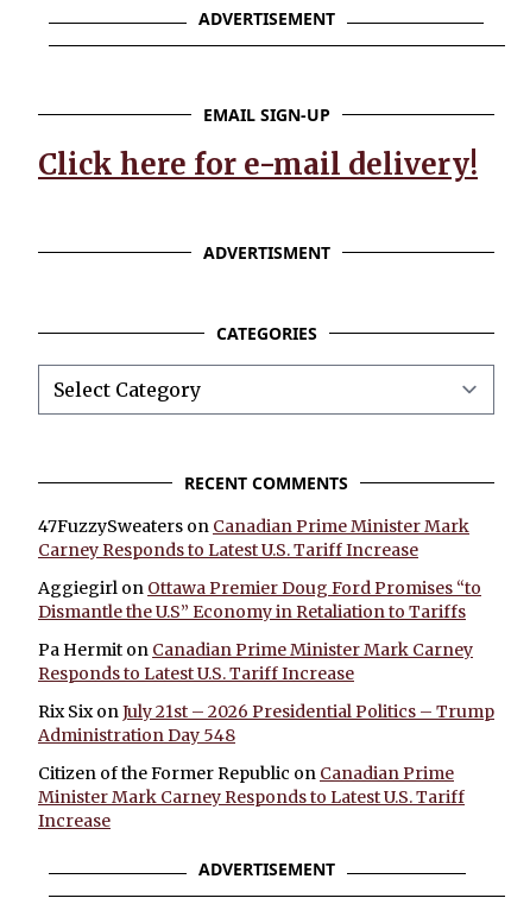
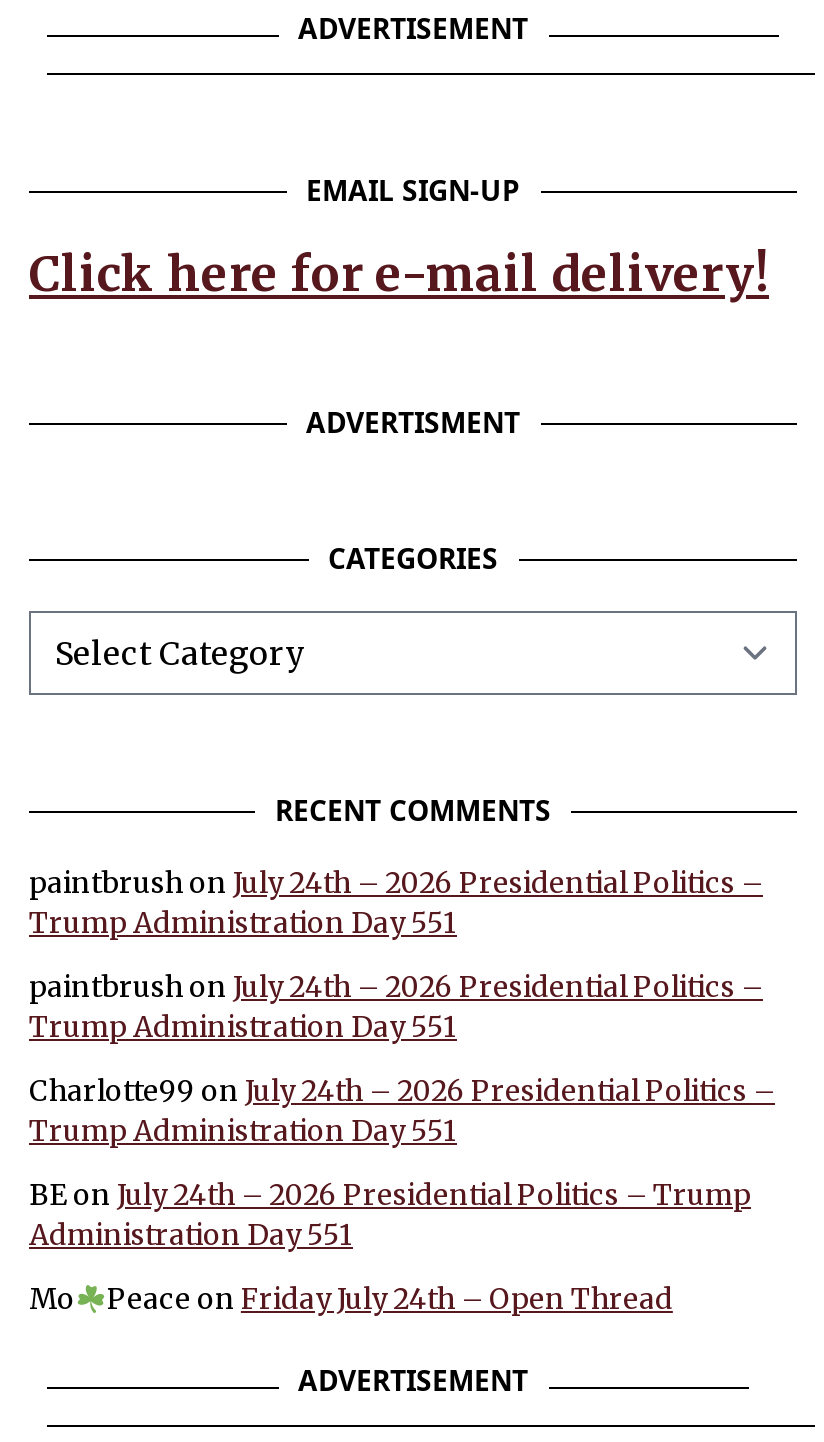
- 47FuzzySweaters on Canadian Prime Minister Mark
- Carney Responds to Latest U.S. Tariff Increase
+ paintbrush on July 24th – 2026 Presidential Politics –
+ Trump Administration Day 551

- Aggiegirl on Ottawa Premier Doug Ford Promises “to
- Dismantle the U.S” Economy in Retaliation to Tariffs
+ paintbrush on July 24th – 2026 Presidential Politics –
+ Trump Administration Day 551

- Pa Hermit on Canadian Prime Minister Mark Carney
- Responds to Latest U.S. Tariff Increase
+ Charlotte99 on July 24th – 2026 Presidential Politics –
+ Trump Administration Day 551

- Rix Six on July 21st – 2026 Presidential Politics – Trump
- Administration Day 548
+ BE on July 24th – 2026 Presidential Politics – Trump
+ Administration Day 551

- Citizen of the Former Republic on Canadian Prime
- Minister Mark Carney Responds to Latest U.S. Tariff
- Increase
+ Mo
+ Peace on Friday July 24th – Open Thread
